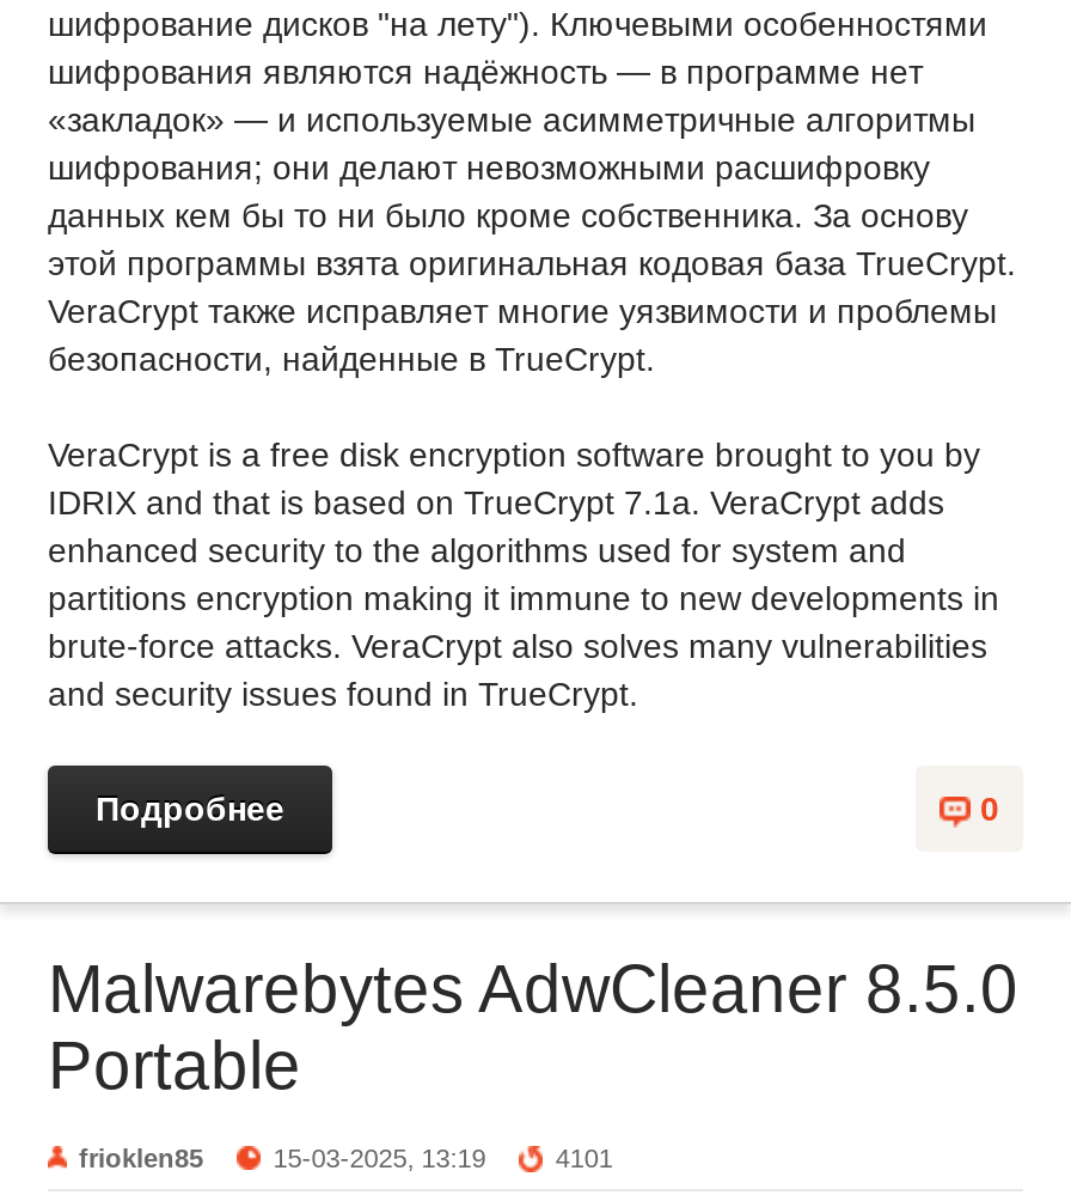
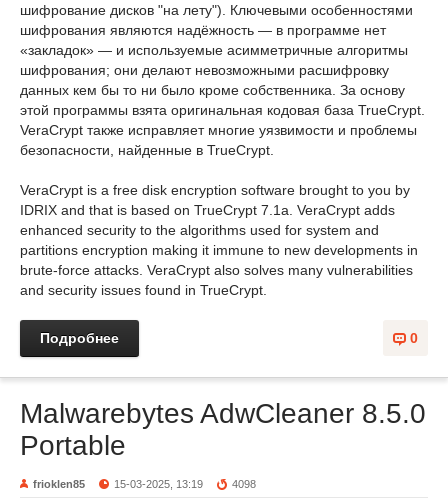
- 4101
+ 4098
